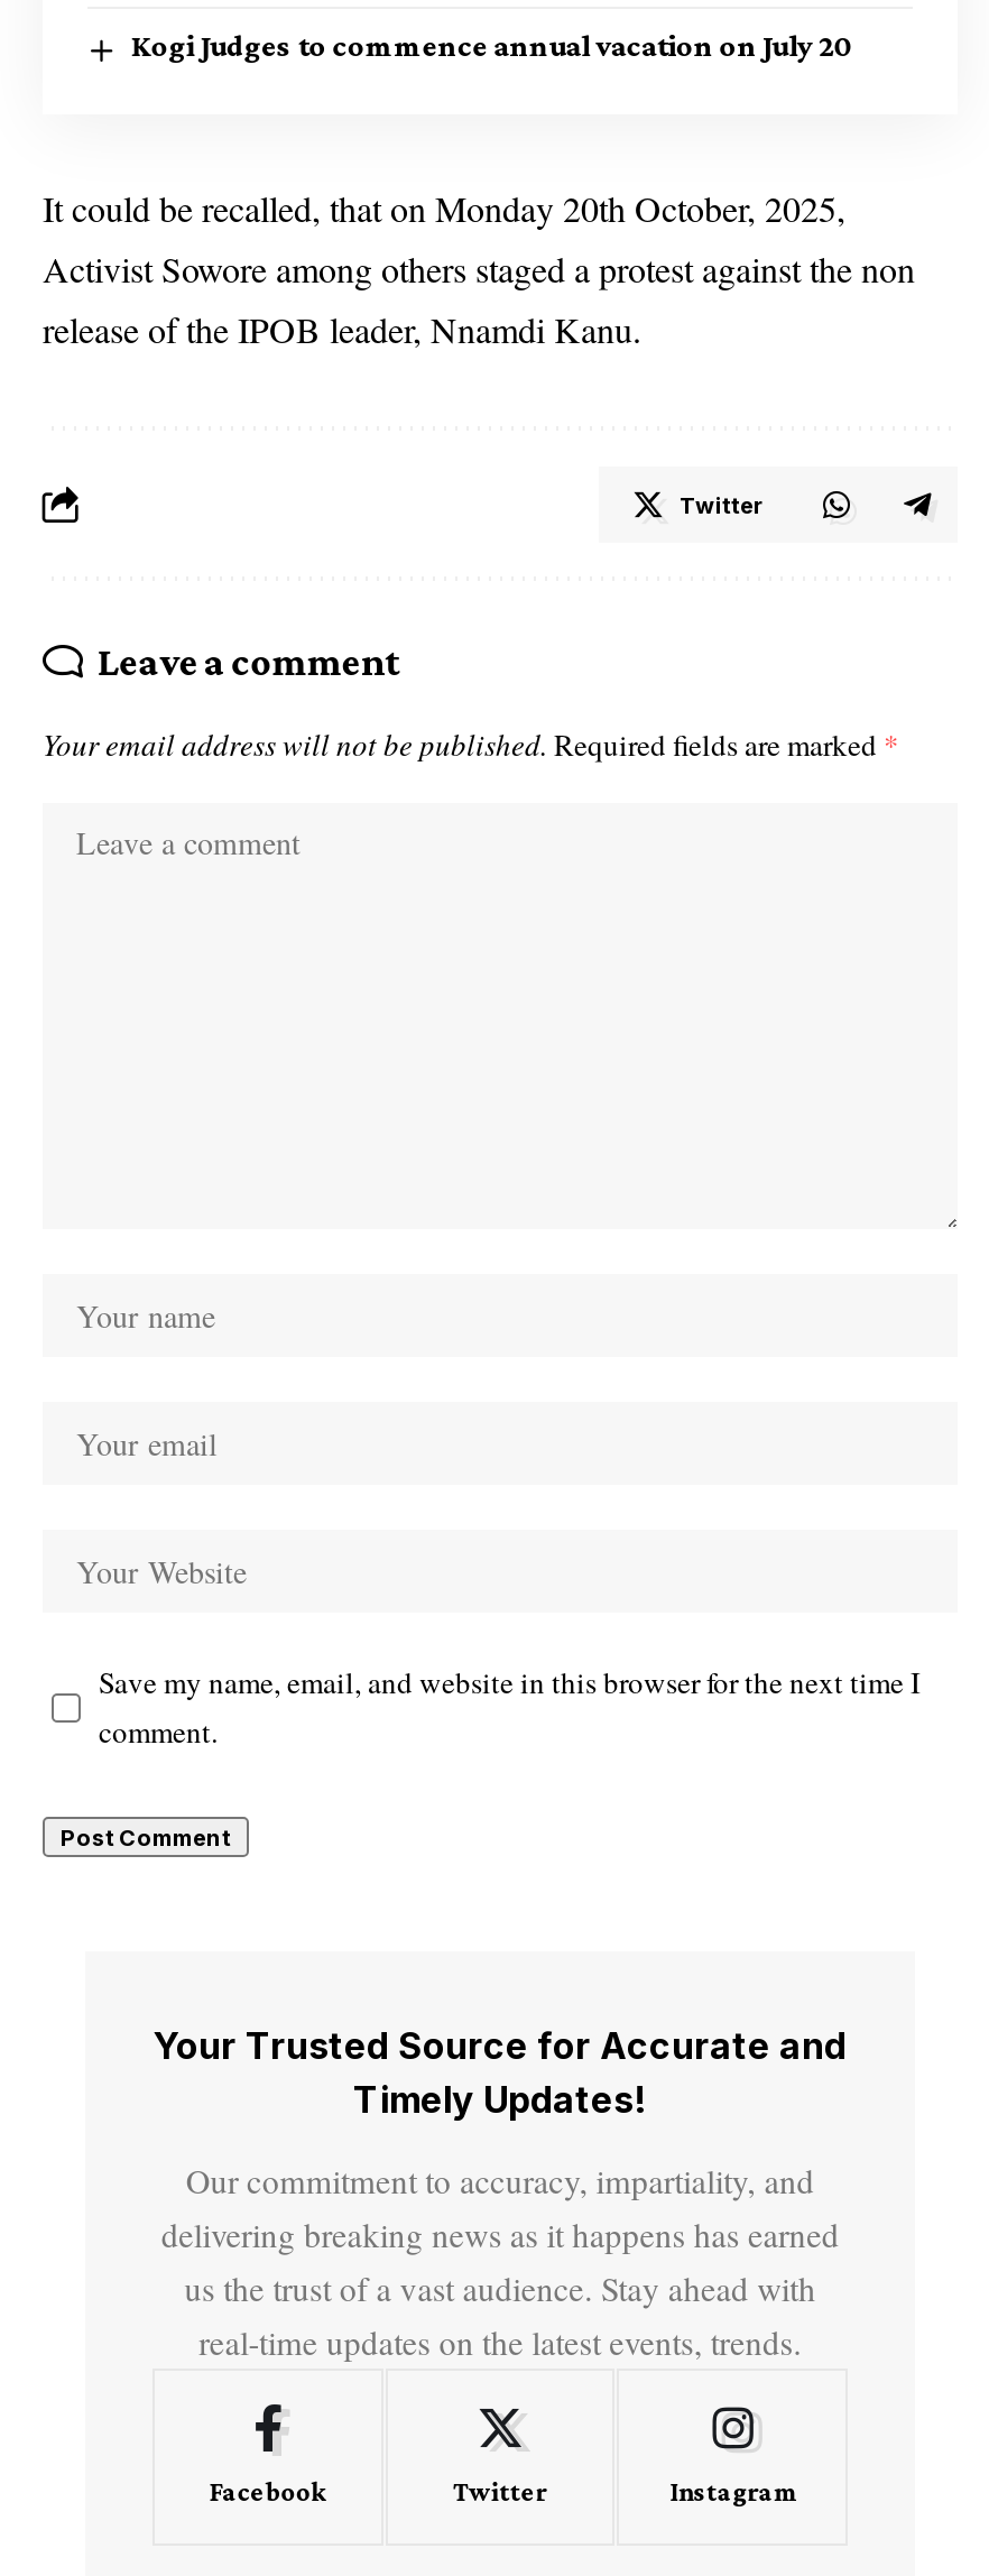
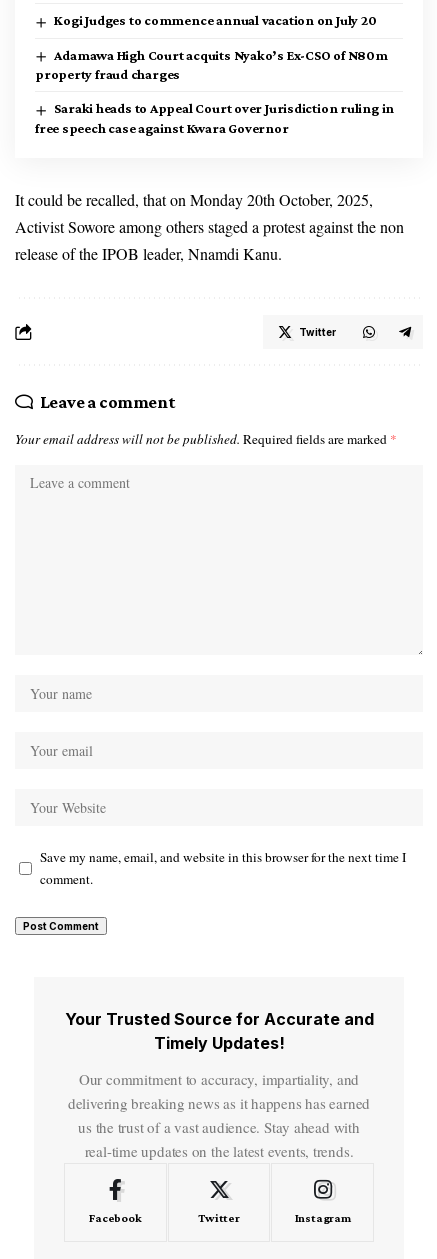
+ Adamawa High Court acquits Nyako’s Ex-CSO of N80m
+ property fraud charges
+ Saraki heads to Appeal Court over Jurisdiction ruling in
+ free speech case against Kwara Governor
